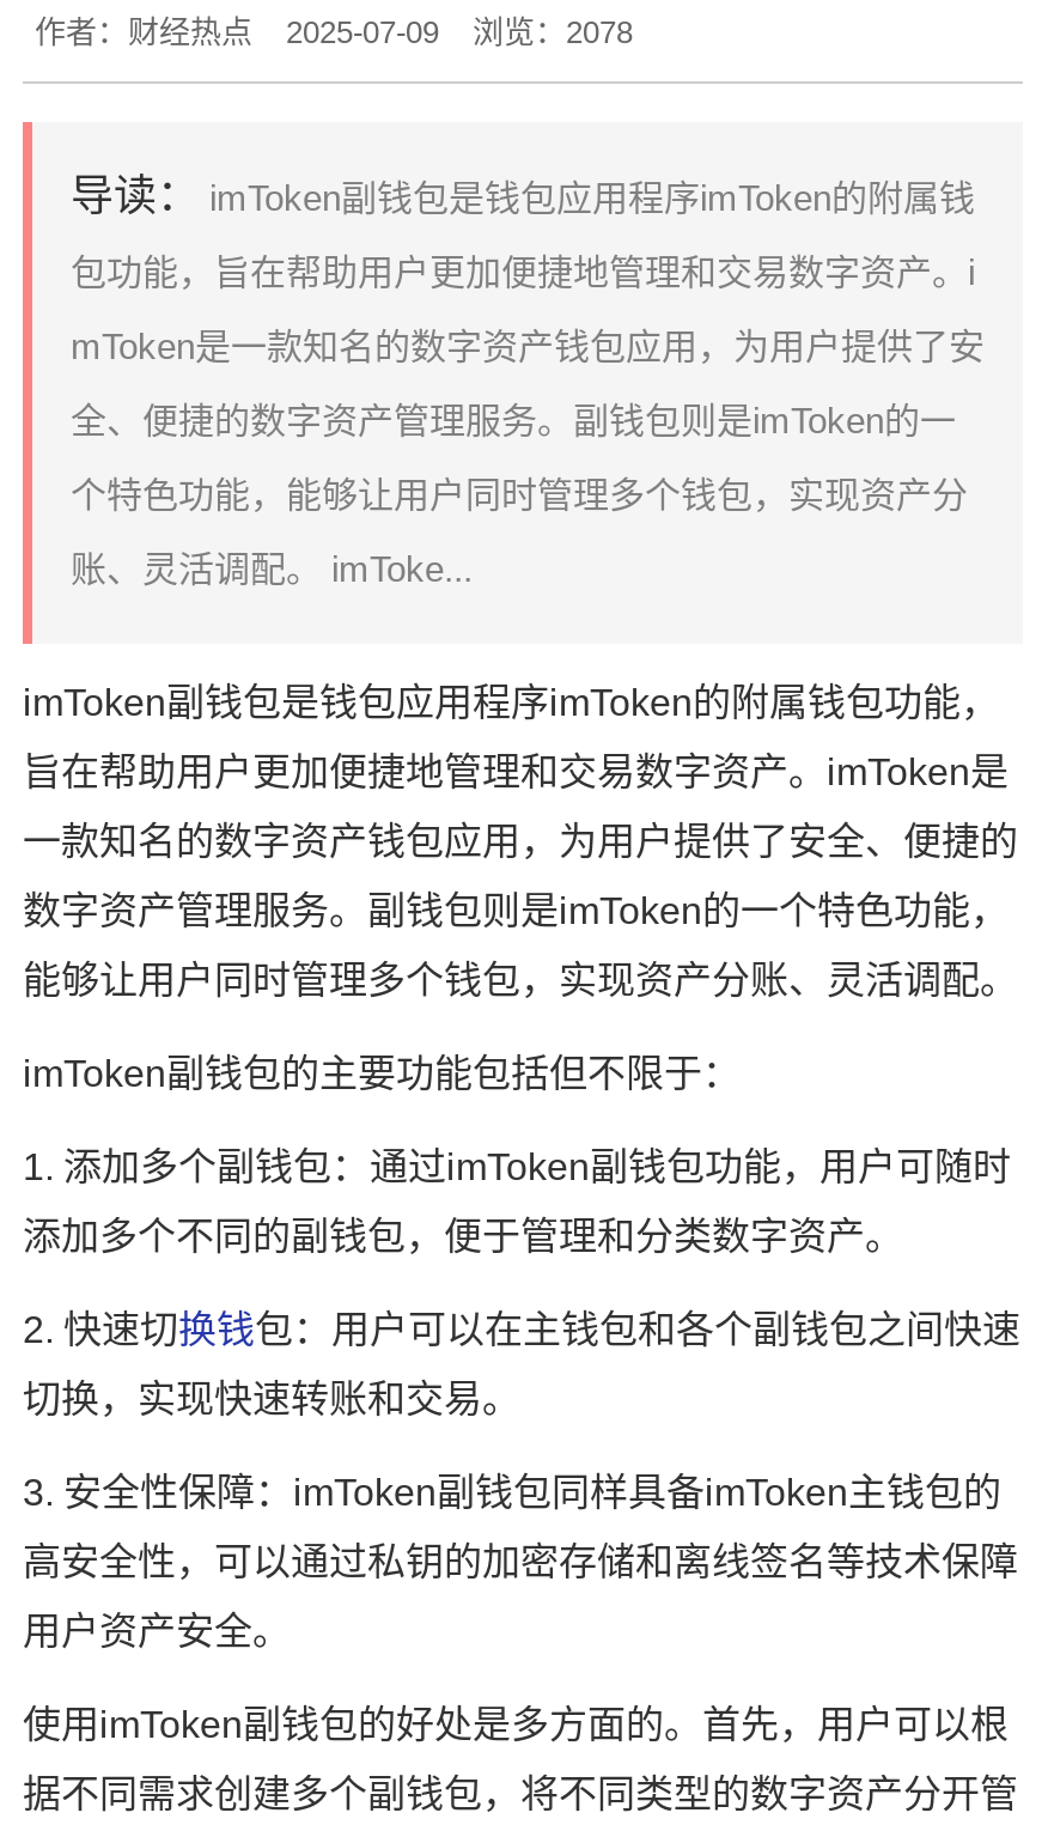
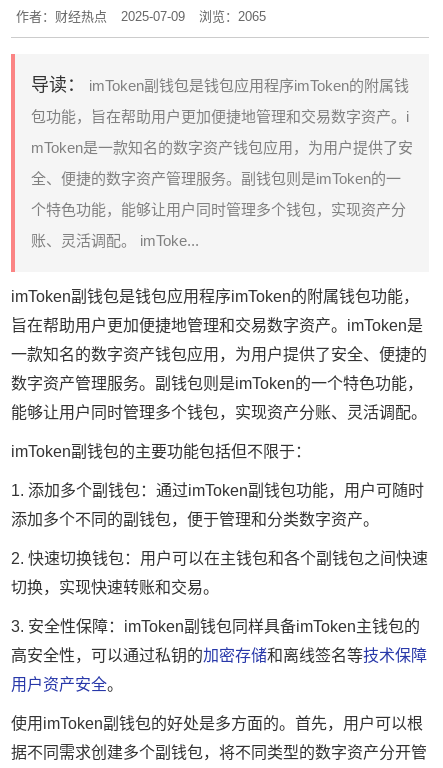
- 作者：财经热点 2025-07-09 浏览：2078
+ 作者：财经热点 2025-07-09 浏览：2065
